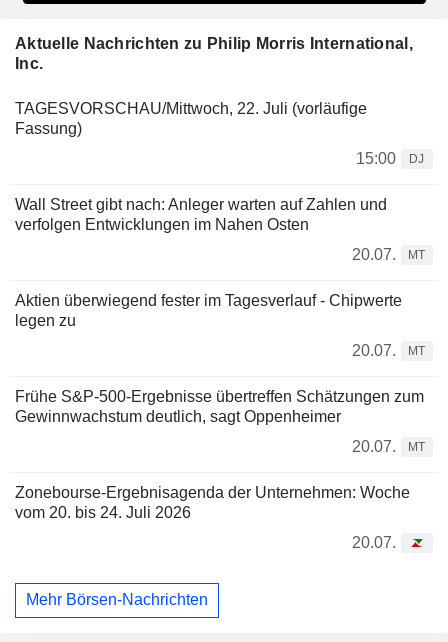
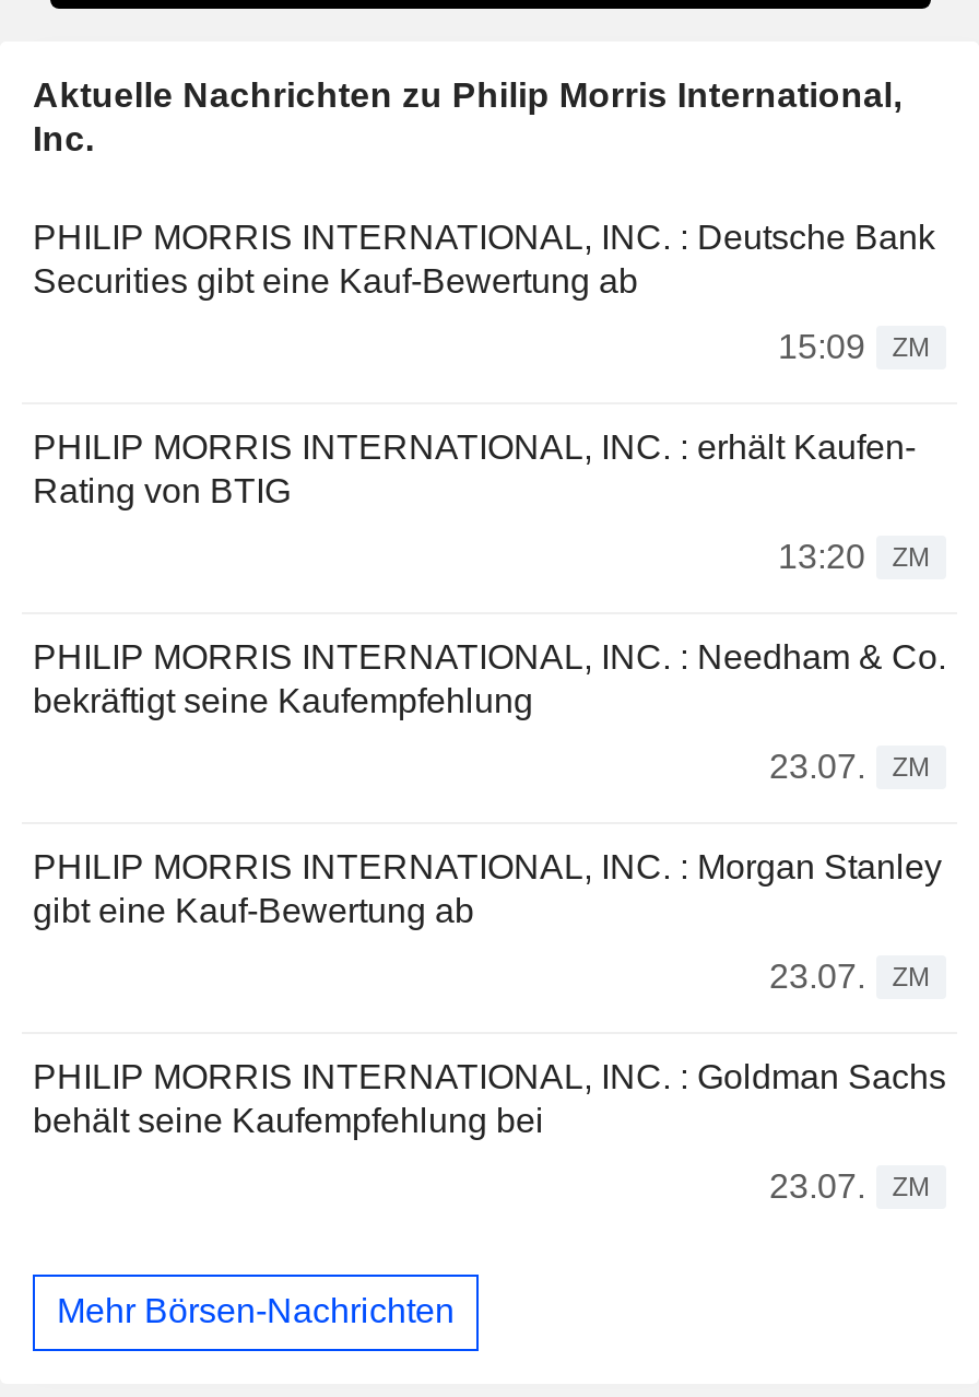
- TAGESVORSCHAU/Mittwoch, 22. Juli (vorläufige
- Fassung)
+ PHILIP MORRIS INTERNATIONAL, INC. : Deutsche Bank
+ Securities gibt eine Kauf-Bewertung ab

- 15:00
- DJ
+ 15:09
+ ZM

- Wall Street gibt nach: Anleger warten auf Zahlen und
- verfolgen Entwicklungen im Nahen Osten
+ PHILIP MORRIS INTERNATIONAL, INC. : erhält Kaufen-
+ Rating von BTIG

- 20.07.
- MT
+ 13:20
+ ZM

- Aktien überwiegend fester im Tagesverlauf - Chipwerte
- legen zu
+ PHILIP MORRIS INTERNATIONAL, INC. : Needham & Co.
+ bekräftigt seine Kaufempfehlung

- 20.07.
- MT
+ 23.07.
+ ZM

- Frühe S&P-500-Ergebnisse übertreffen Schätzungen zum
- Gewinnwachstum deutlich, sagt Oppenheimer
+ PHILIP MORRIS INTERNATIONAL, INC. : Morgan Stanley
+ gibt eine Kauf-Bewertung ab

- 20.07.
- MT
+ 23.07.
+ ZM

- Zonebourse-Ergebnisagenda der Unternehmen: Woche
- vom 20. bis 24. Juli 2026
+ PHILIP MORRIS INTERNATIONAL, INC. : Goldman Sachs
+ behält seine Kaufempfehlung bei

- 20.07.
+ 23.07.
+ ZM
